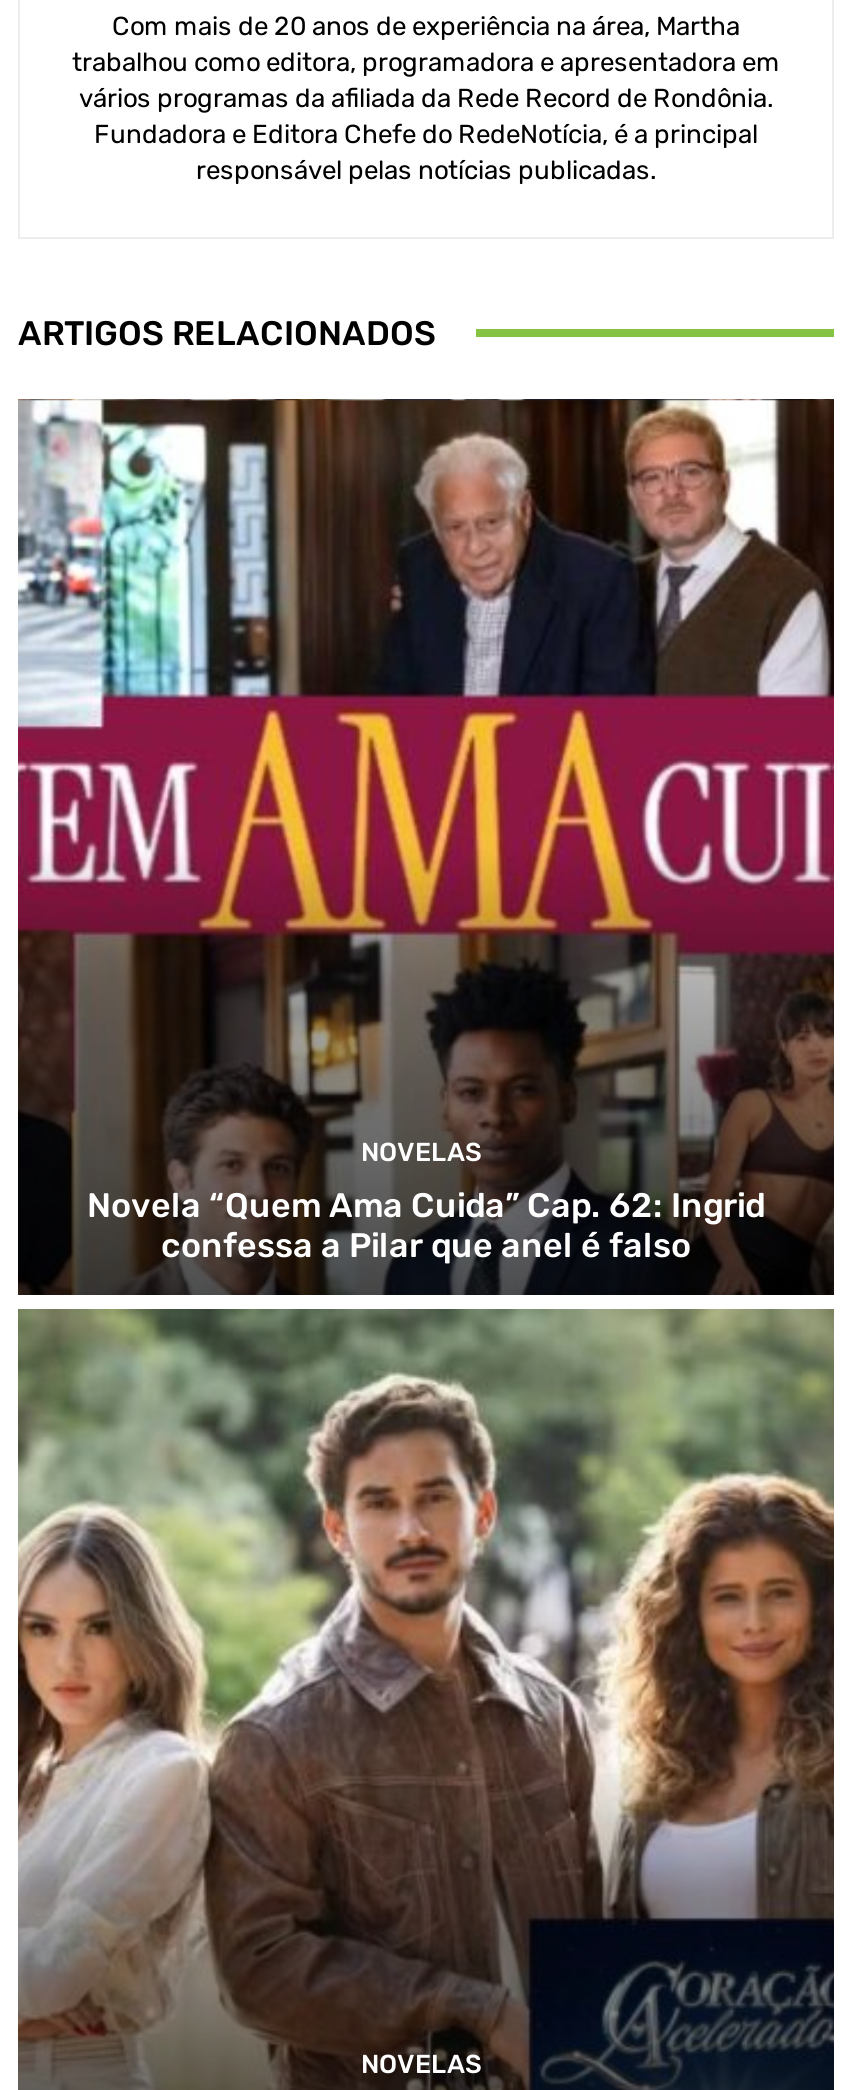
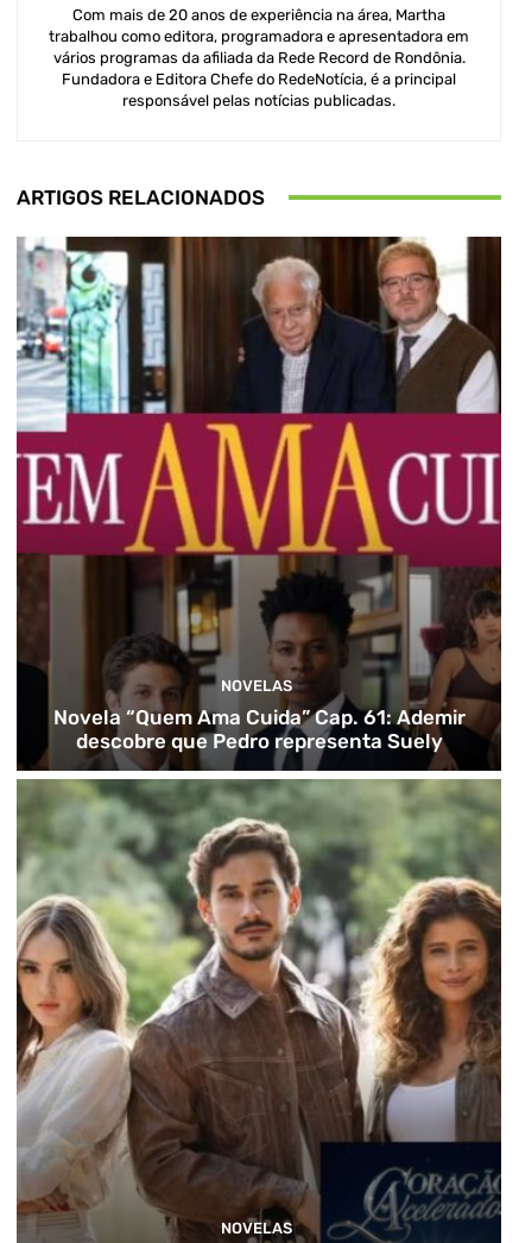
- Novela “Quem Ama Cuida” Cap. 62: Ingrid
- confessa a Pilar que anel é falso
+ Novela “Quem Ama Cuida” Cap. 61: Ademir
+ descobre que Pedro representa Suely
